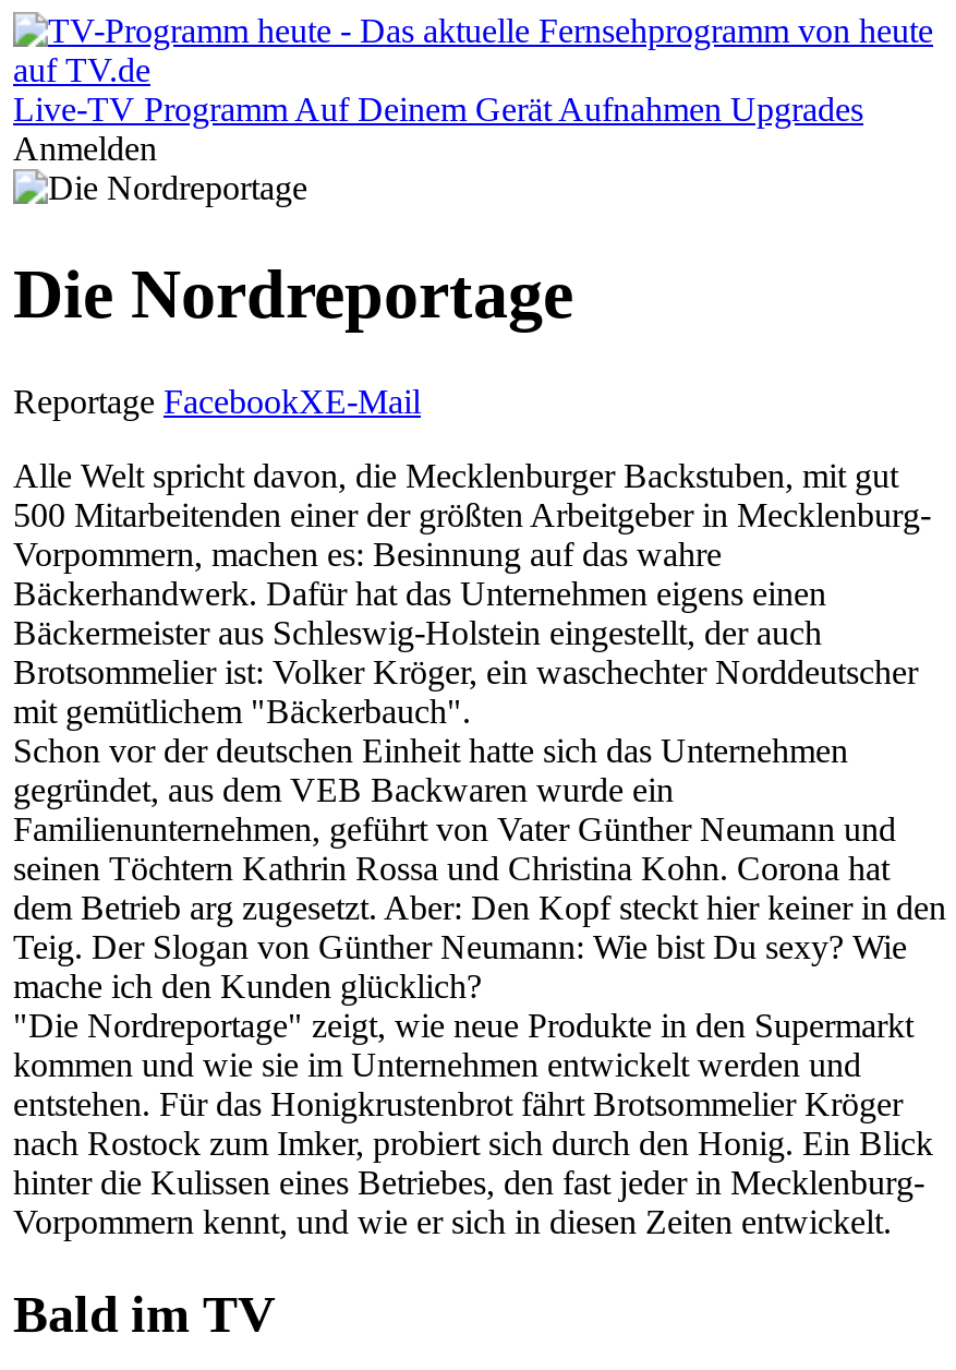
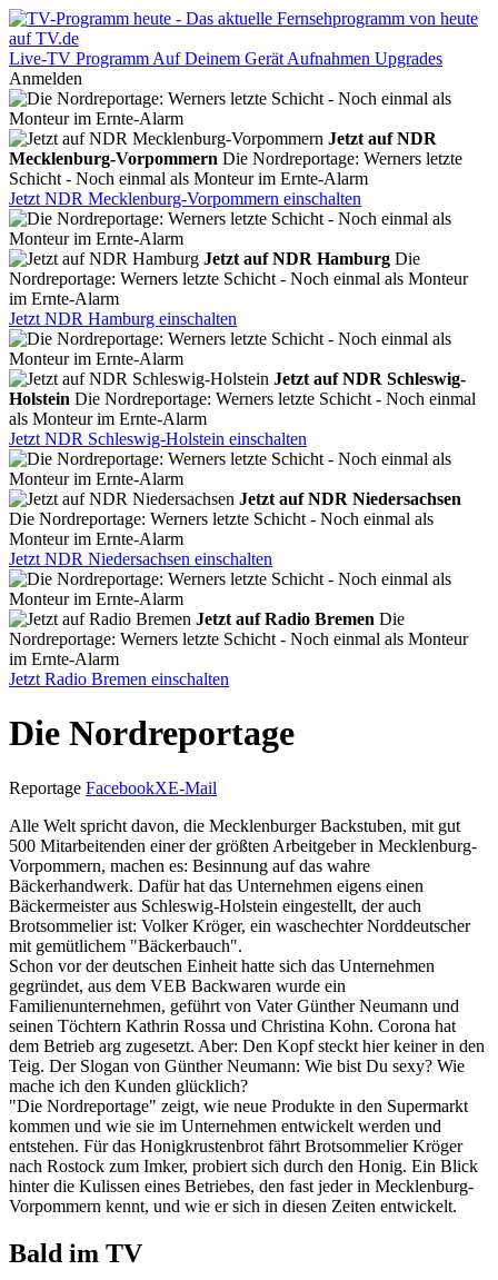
+ Jetzt auf NDR
+ Mecklenburg-Vorpommern Die Nordreportage: Werners letzte
+ Schicht - Noch einmal als Monteur im Ernte-Alarm
+ Jetzt NDR Mecklenburg-Vorpommern einschalten
+ Jetzt auf NDR Hamburg Die
+ Nordreportage: Werners letzte Schicht - Noch einmal als Monteur
+ im Ernte-Alarm
+ Jetzt NDR Hamburg einschalten
+ Jetzt auf NDR Schleswig-
+ Holstein Die Nordreportage: Werners letzte Schicht - Noch einmal
+ als Monteur im Ernte-Alarm
+ Jetzt NDR Schleswig-Holstein einschalten
+ Jetzt auf NDR Niedersachsen
+ Die Nordreportage: Werners letzte Schicht - Noch einmal als
+ Monteur im Ernte-Alarm
+ Jetzt NDR Niedersachsen einschalten
+ Jetzt auf Radio Bremen Die
+ Nordreportage: Werners letzte Schicht - Noch einmal als Monteur
+ im Ernte-Alarm
+ Jetzt Radio Bremen einschalten
